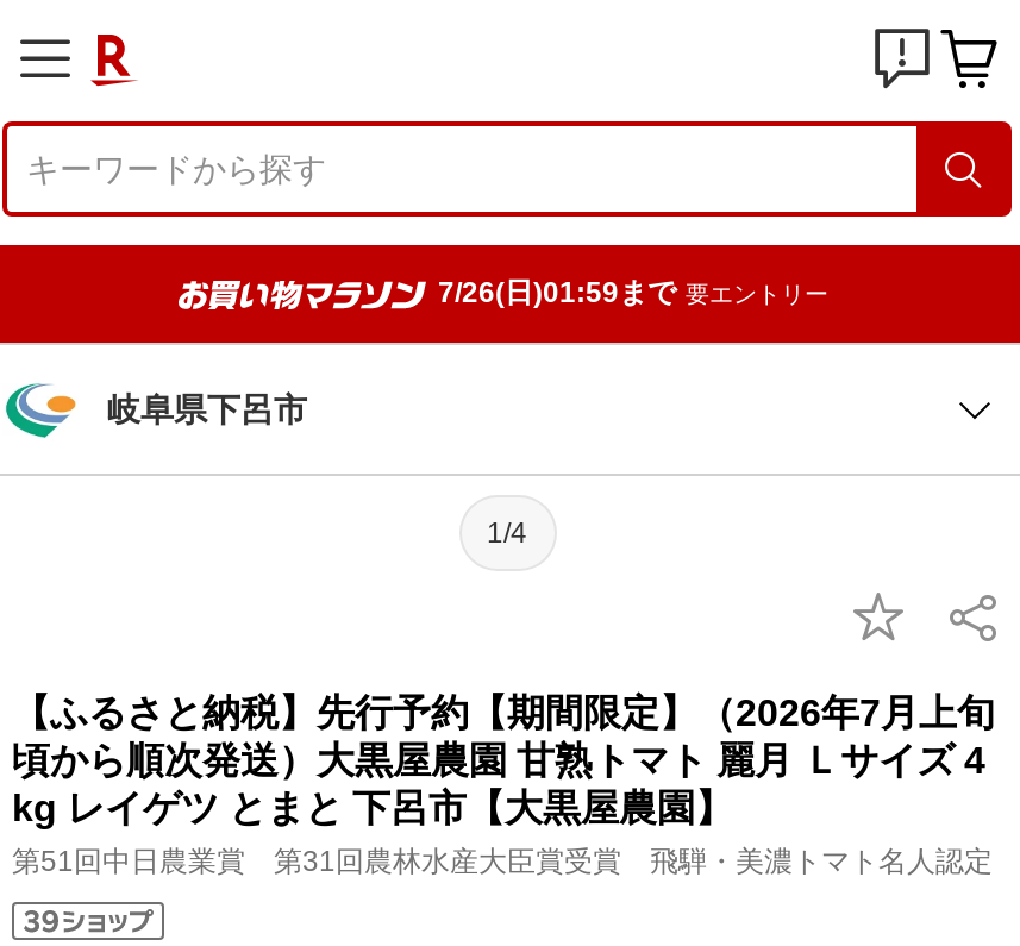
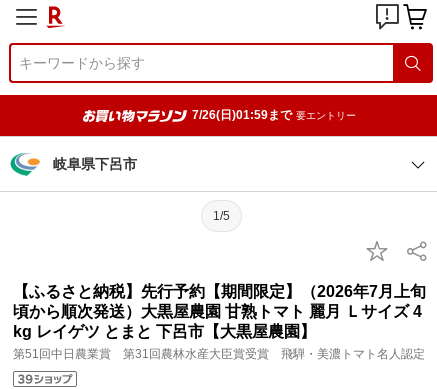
- 1/4
+ 1/5
